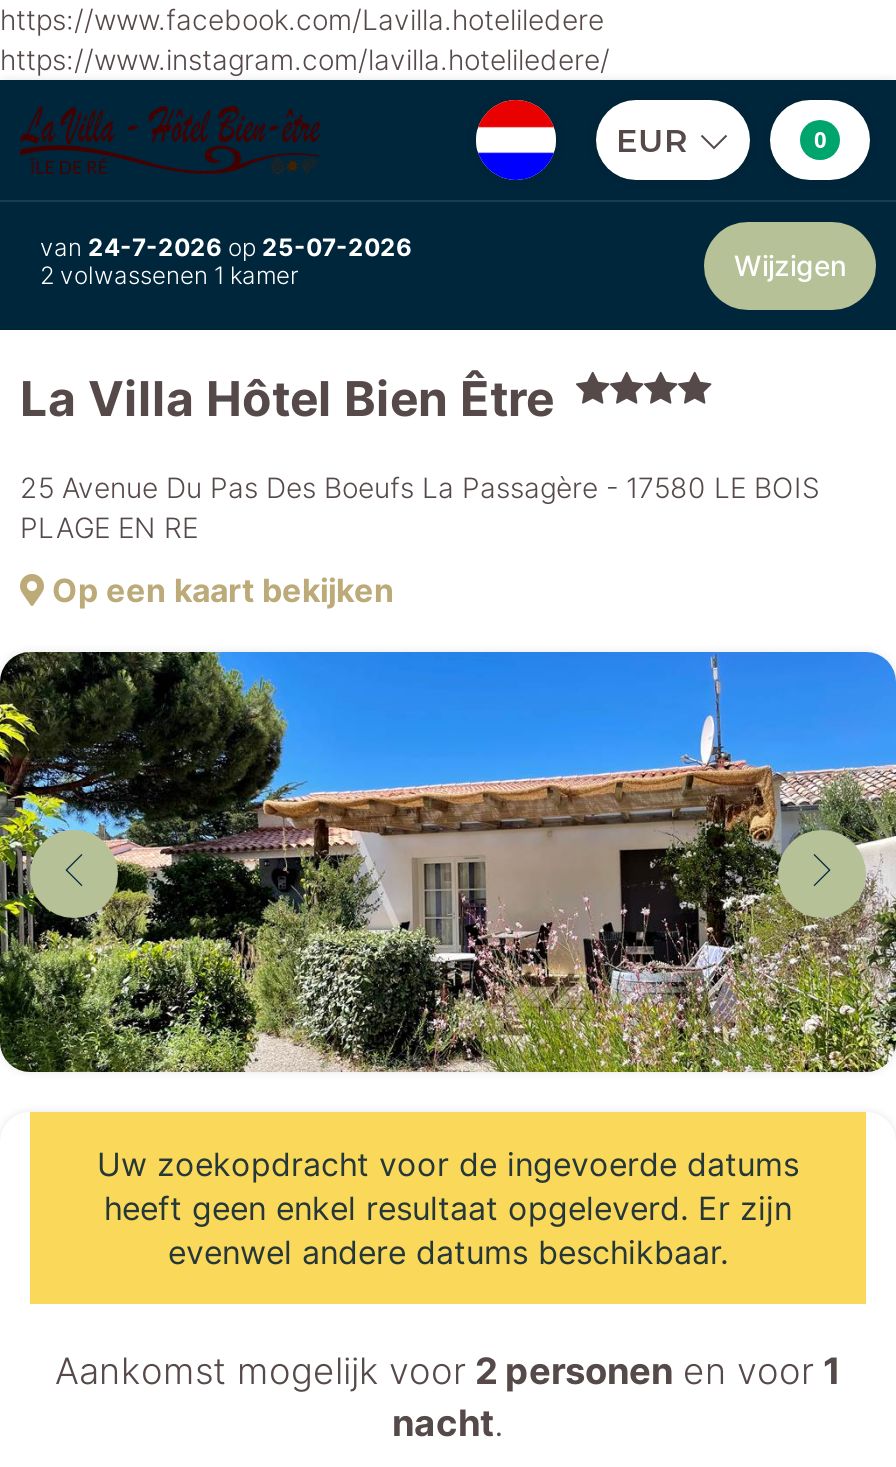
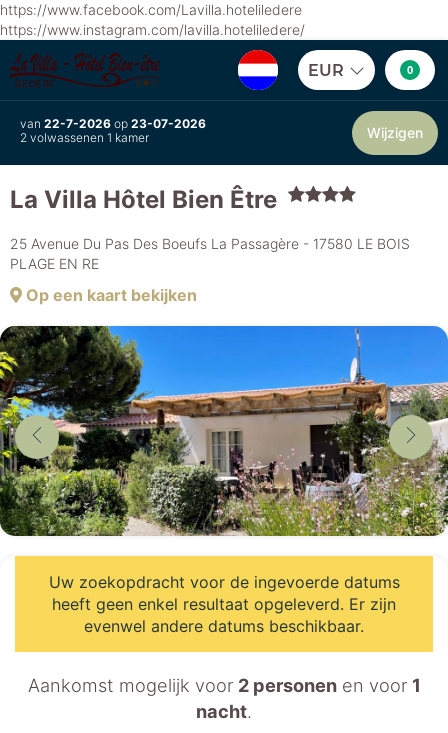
- van 24-7-2026 op 25-07-2026
+ van 22-7-2026 op 23-07-2026
